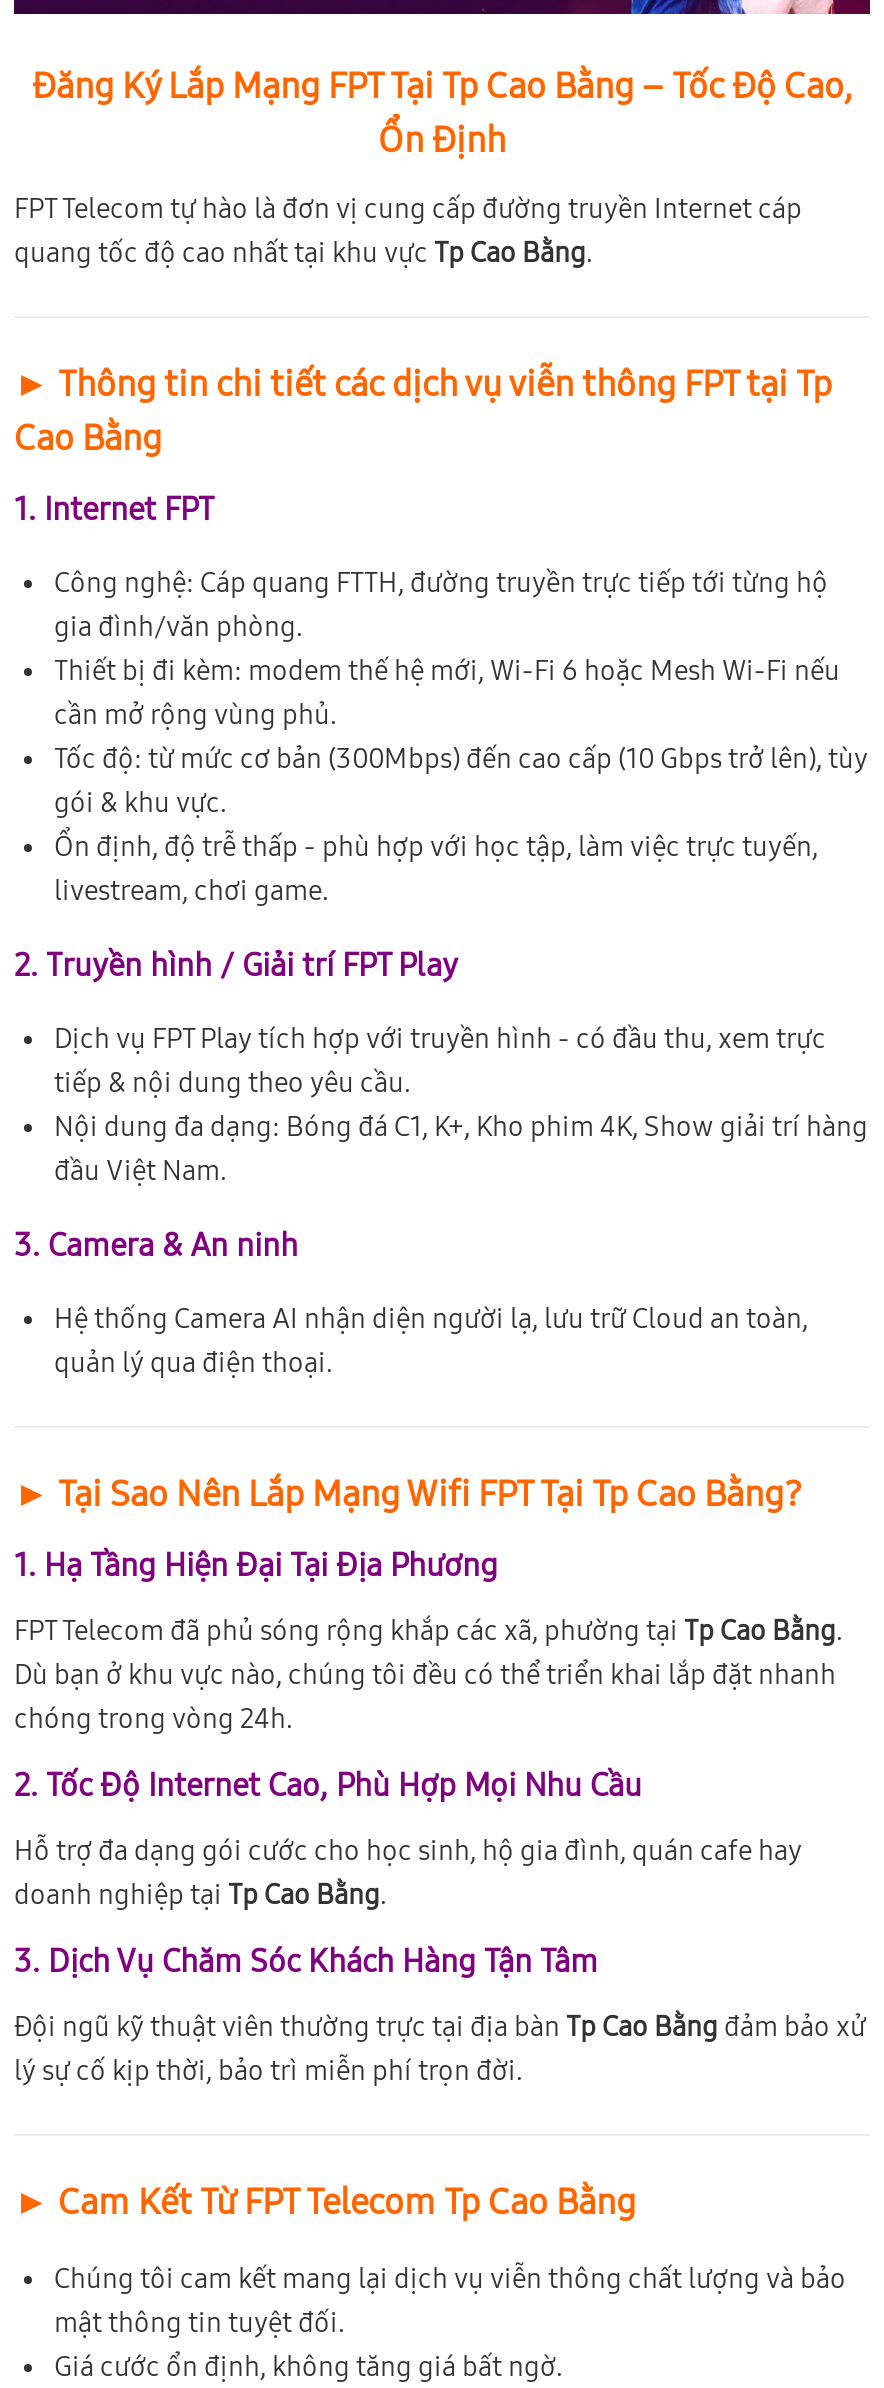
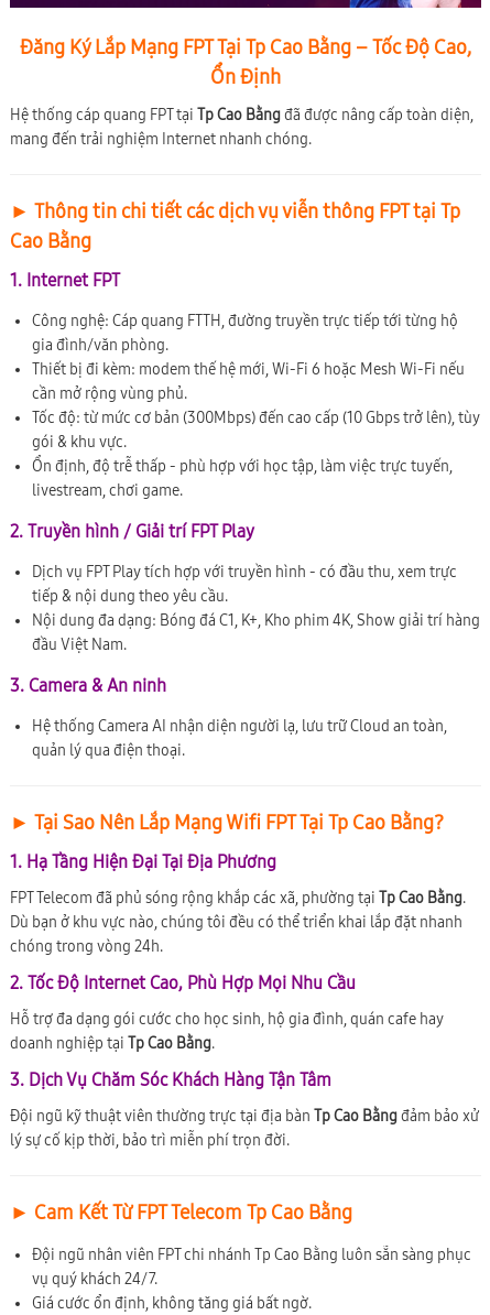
- FPT Telecom tự hào là đơn vị cung cấp đường truyền Internet cáp
- quang tốc độ cao nhất tại khu vực Tp Cao Bằng.
+ Hệ thống cáp quang FPT tại Tp Cao Bằng đã được nâng cấp toàn diện,
+ mang đến trải nghiệm Internet nhanh chóng.

- Chúng tôi cam kết mang lại dịch vụ viễn thông chất lượng và bảo
- mật thông tin tuyệt đối.
+ Đội ngũ nhân viên FPT chi nhánh Tp Cao Bằng luôn sẵn sàng phục
+ vụ quý khách 24/7.
